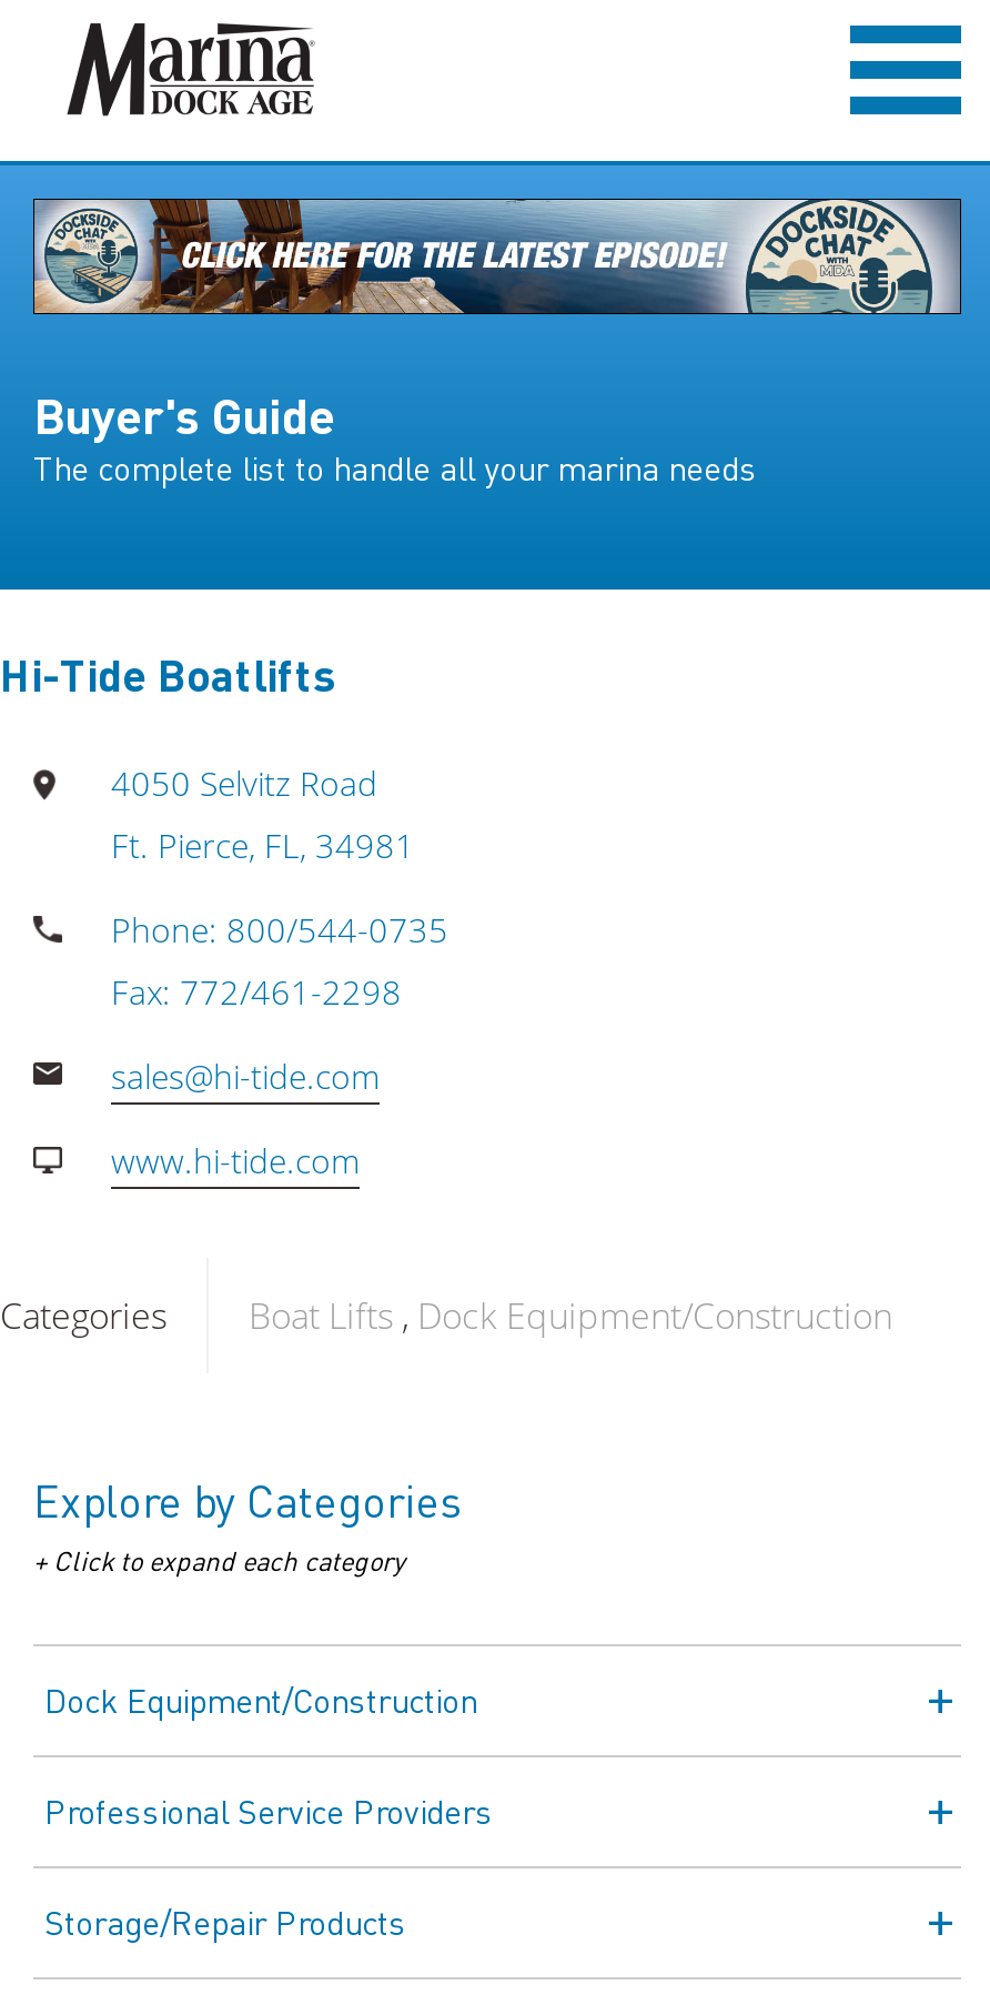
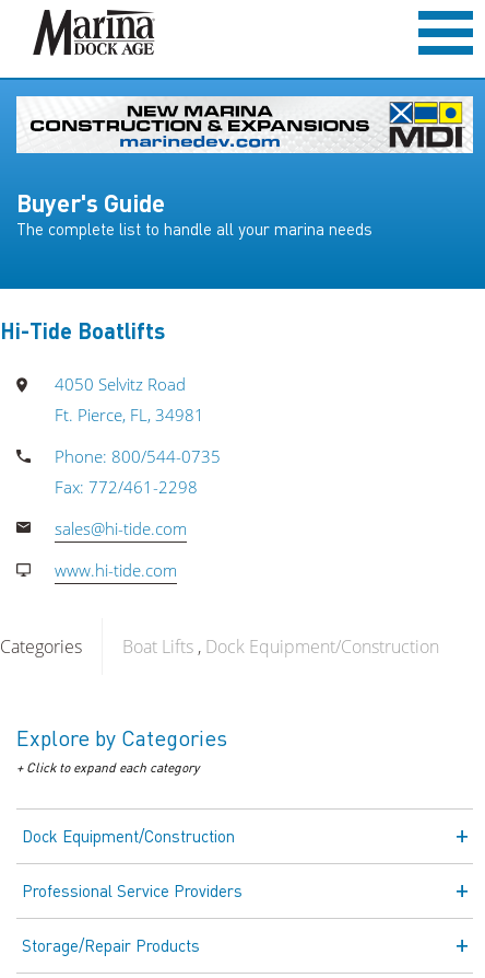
- [image]
+ [image]
